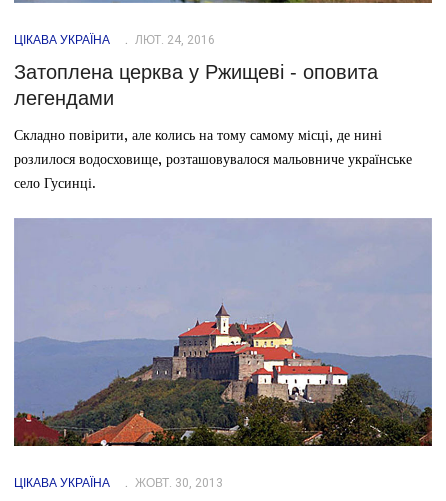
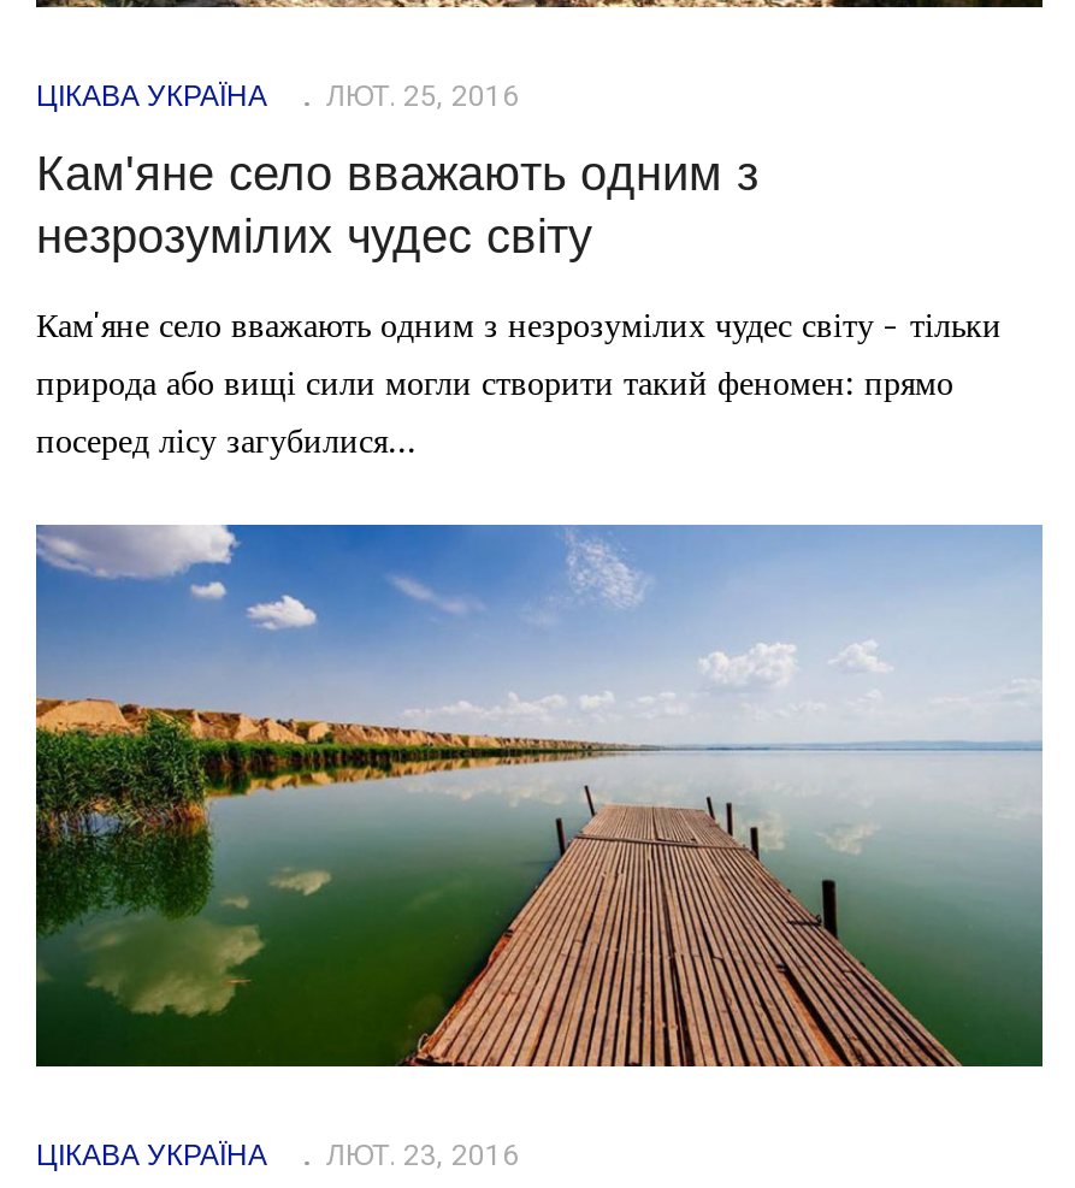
- ЦІКАВА УКРАЇНА ЛЮТ. 24, 2016
+ ЦІКАВА УКРАЇНА ЛЮТ. 25, 2016

- Затоплена церква у Ржищеві - оповита
- легендами
+ Кам'яне село вважають одним з
+ незрозумілих чудес світу

- Складно повірити, але колись на тому самому місці, де нині
- розлилося водосховище, розташовувалося мальовниче українське
- село Гусинці.
+ Кам'яне село вважають одним з незрозумілих чудес світу - тільки
+ природа або вищі сили могли створити такий феномен: прямо
+ посеред лісу загубилися...

- [image]
- ЦІКАВА УКРАЇНА ЖОВТ. 30, 2013
+ [image]
+ ЦІКАВА УКРАЇНА ЛЮТ. 23, 2016
